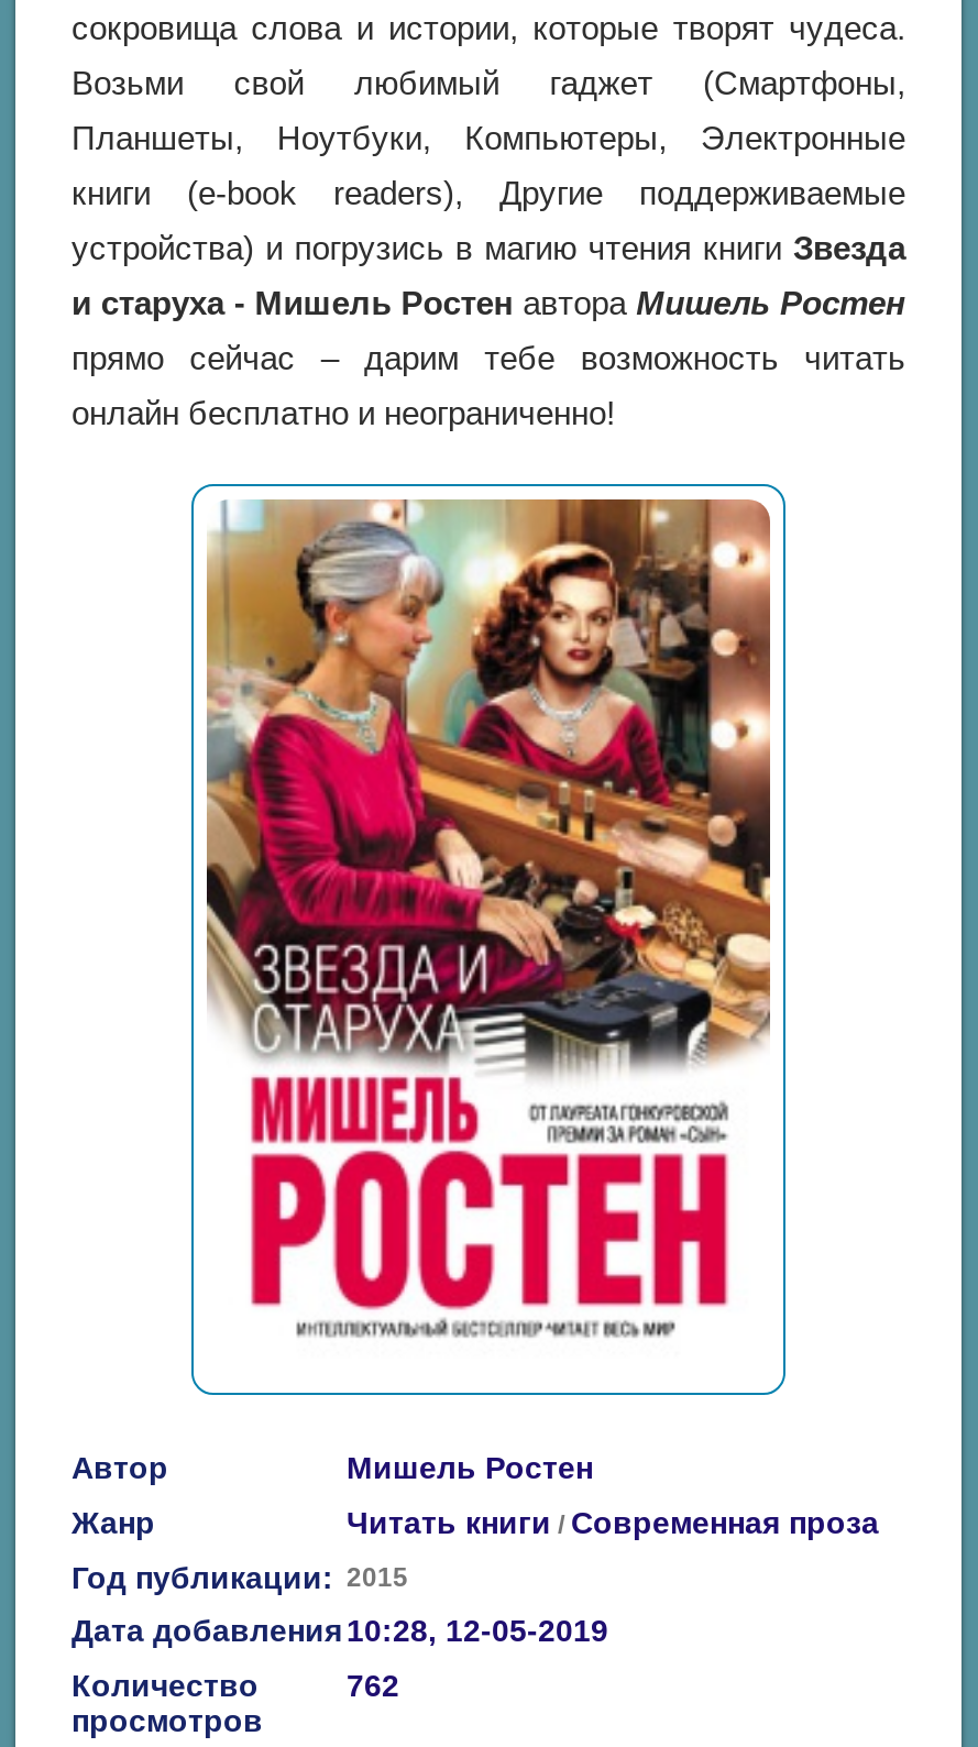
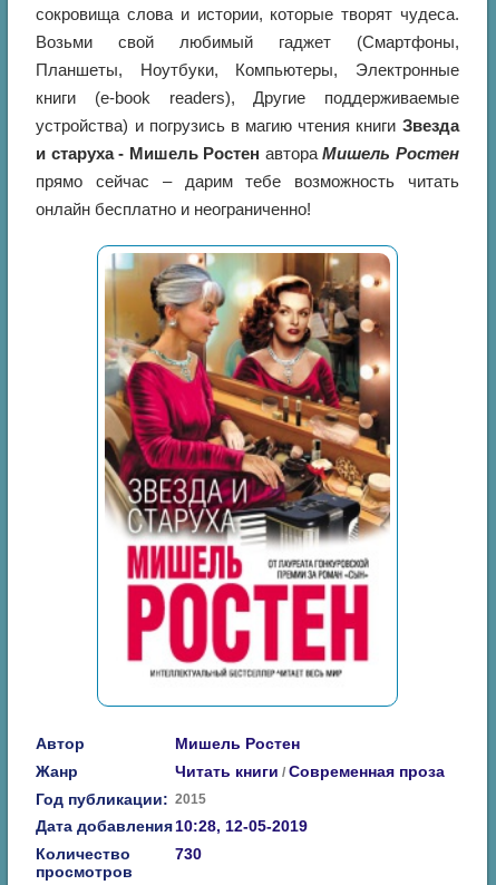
- 762
+ 730
